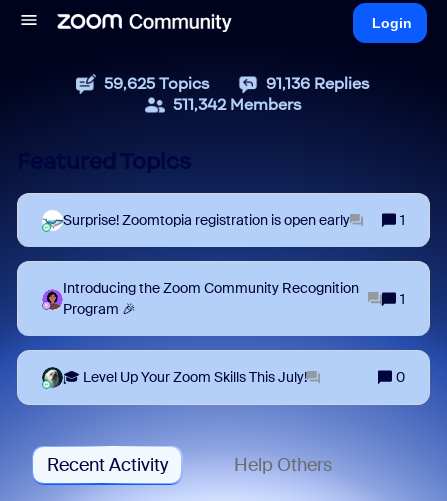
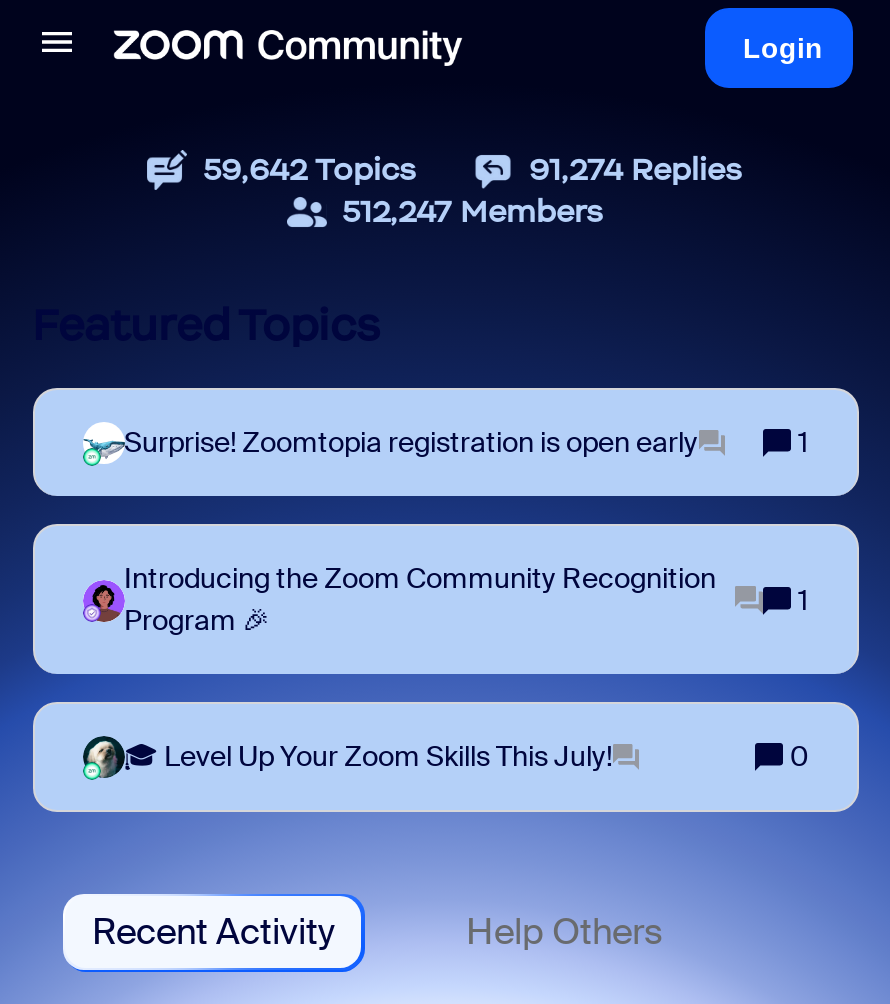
- 59,625 Topics
+ 59,642 Topics

- 91,136 Replies
+ 91,274 Replies

- 511,342 Members
+ 512,247 Members
